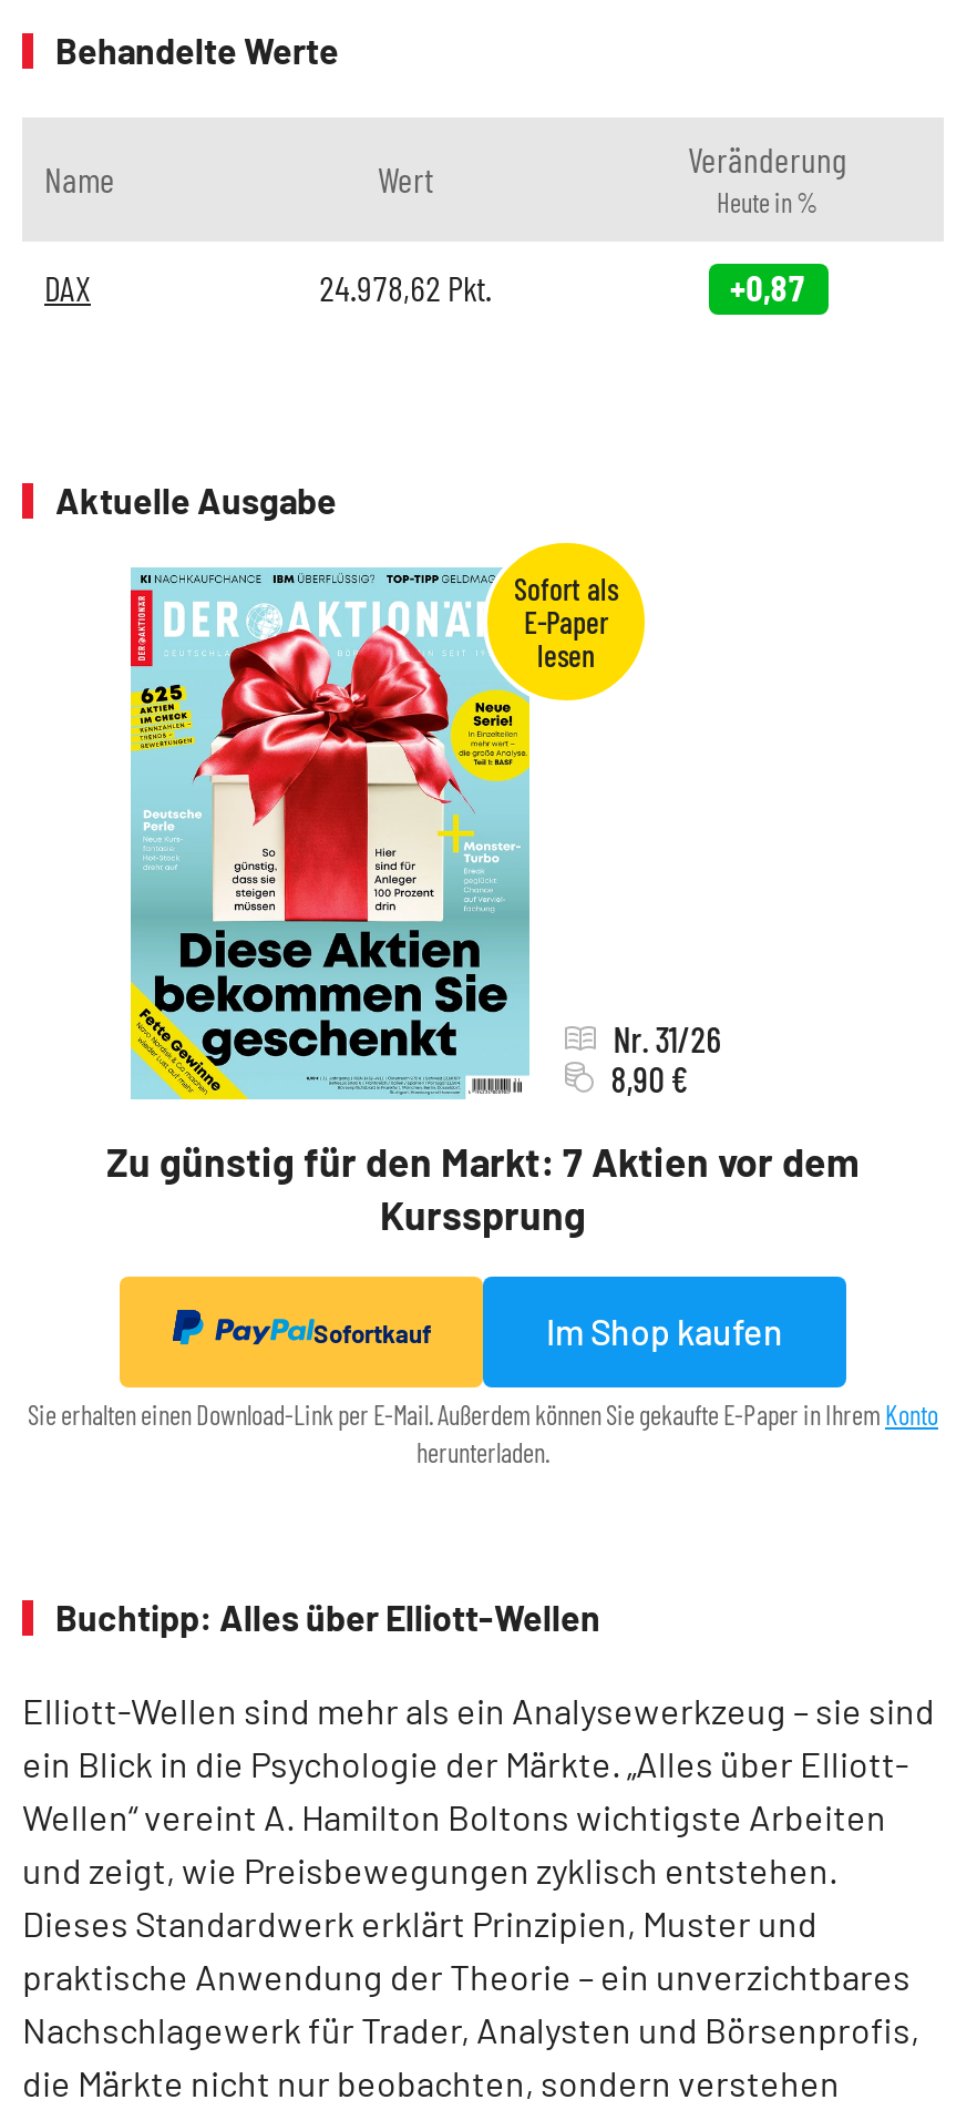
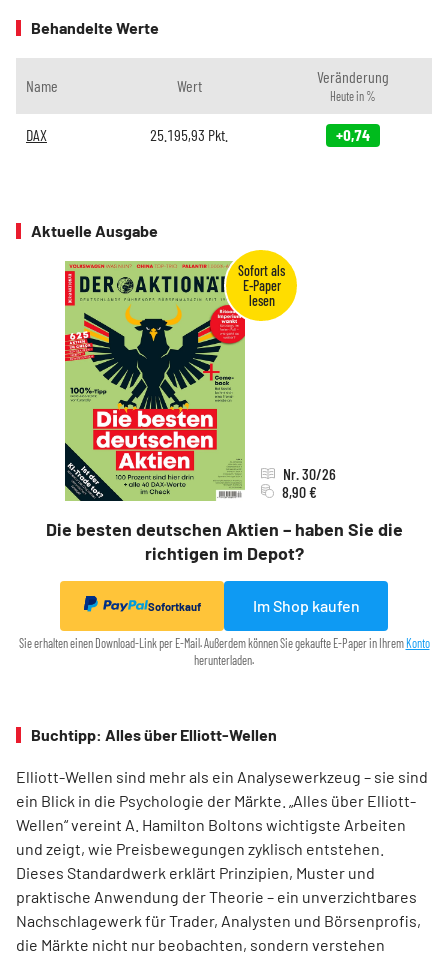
- 24.978,62 Pkt.
+ 25.195,93 Pkt.

- +0,87
+ +0,74

- [image]
- Zu günstig für den Markt: 7 Aktien vor dem
- Kurssprung
+ [image]
+ Die besten deutschen Aktien – haben Sie die
+ richtigen im Depot?

- Nr. 31/26
+ Nr. 30/26
